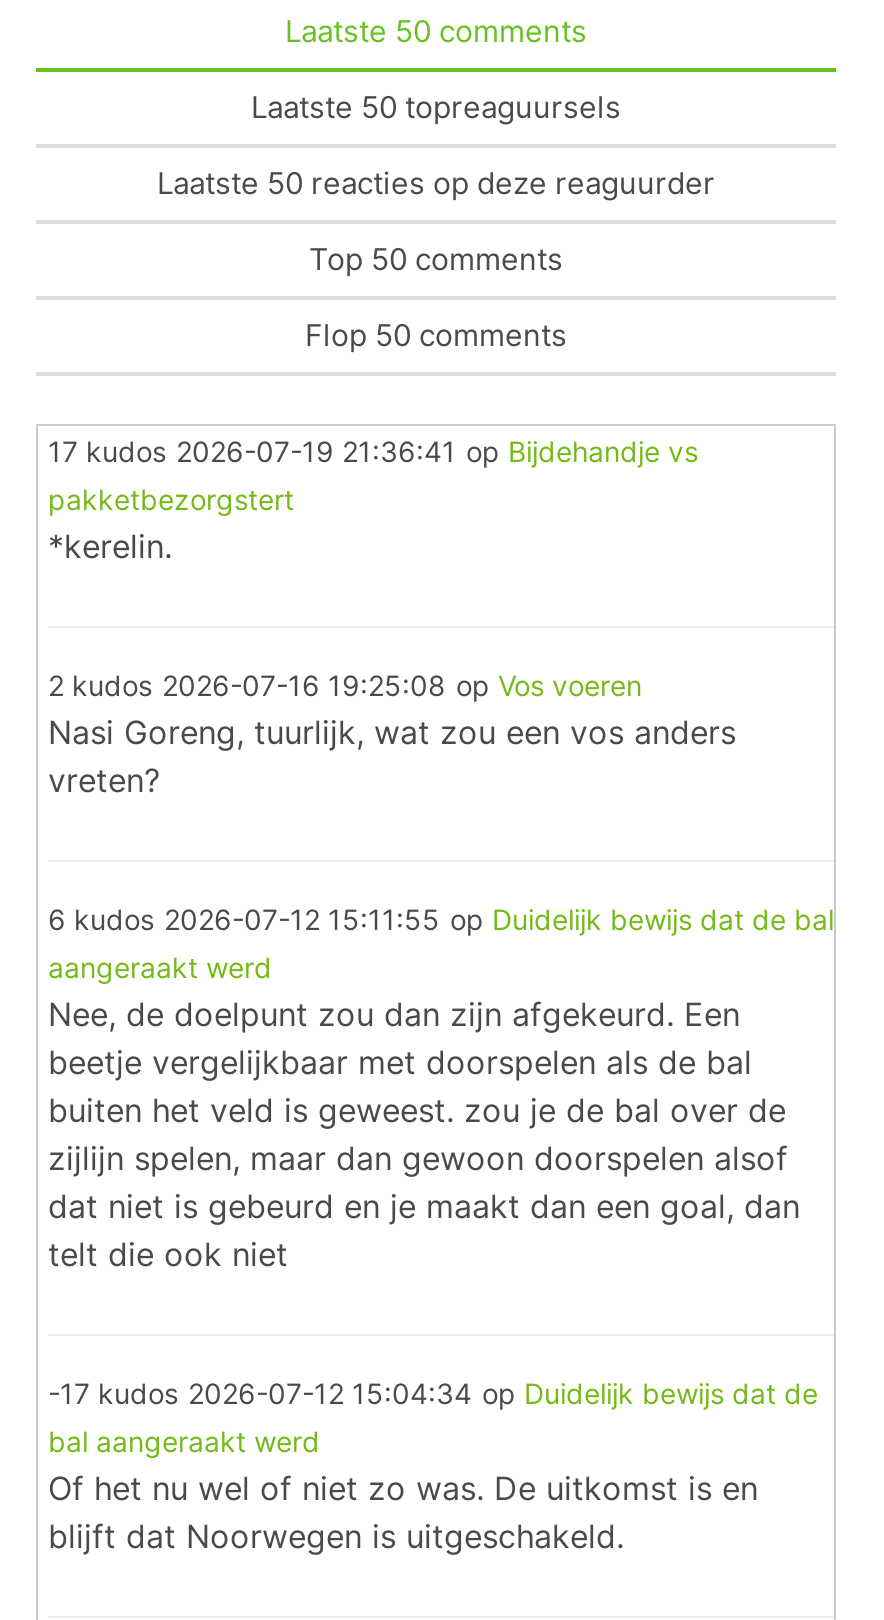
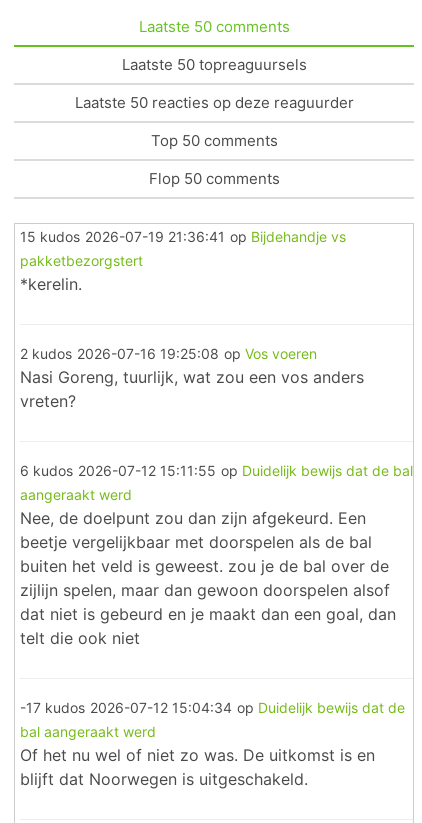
- 17 kudos 2026-07-19 21:36:41 op Bijdehandje vs
+ 15 kudos 2026-07-19 21:36:41 op Bijdehandje vs
